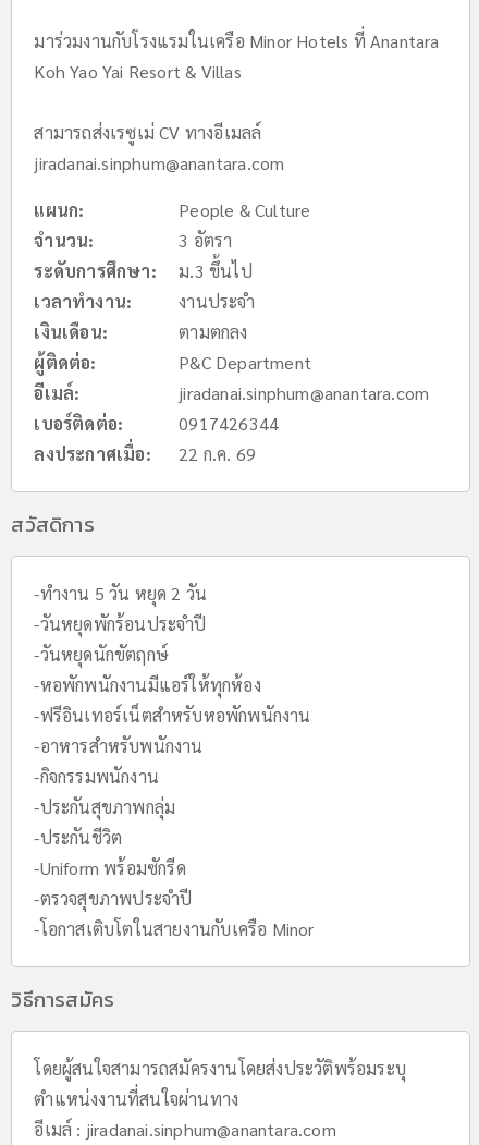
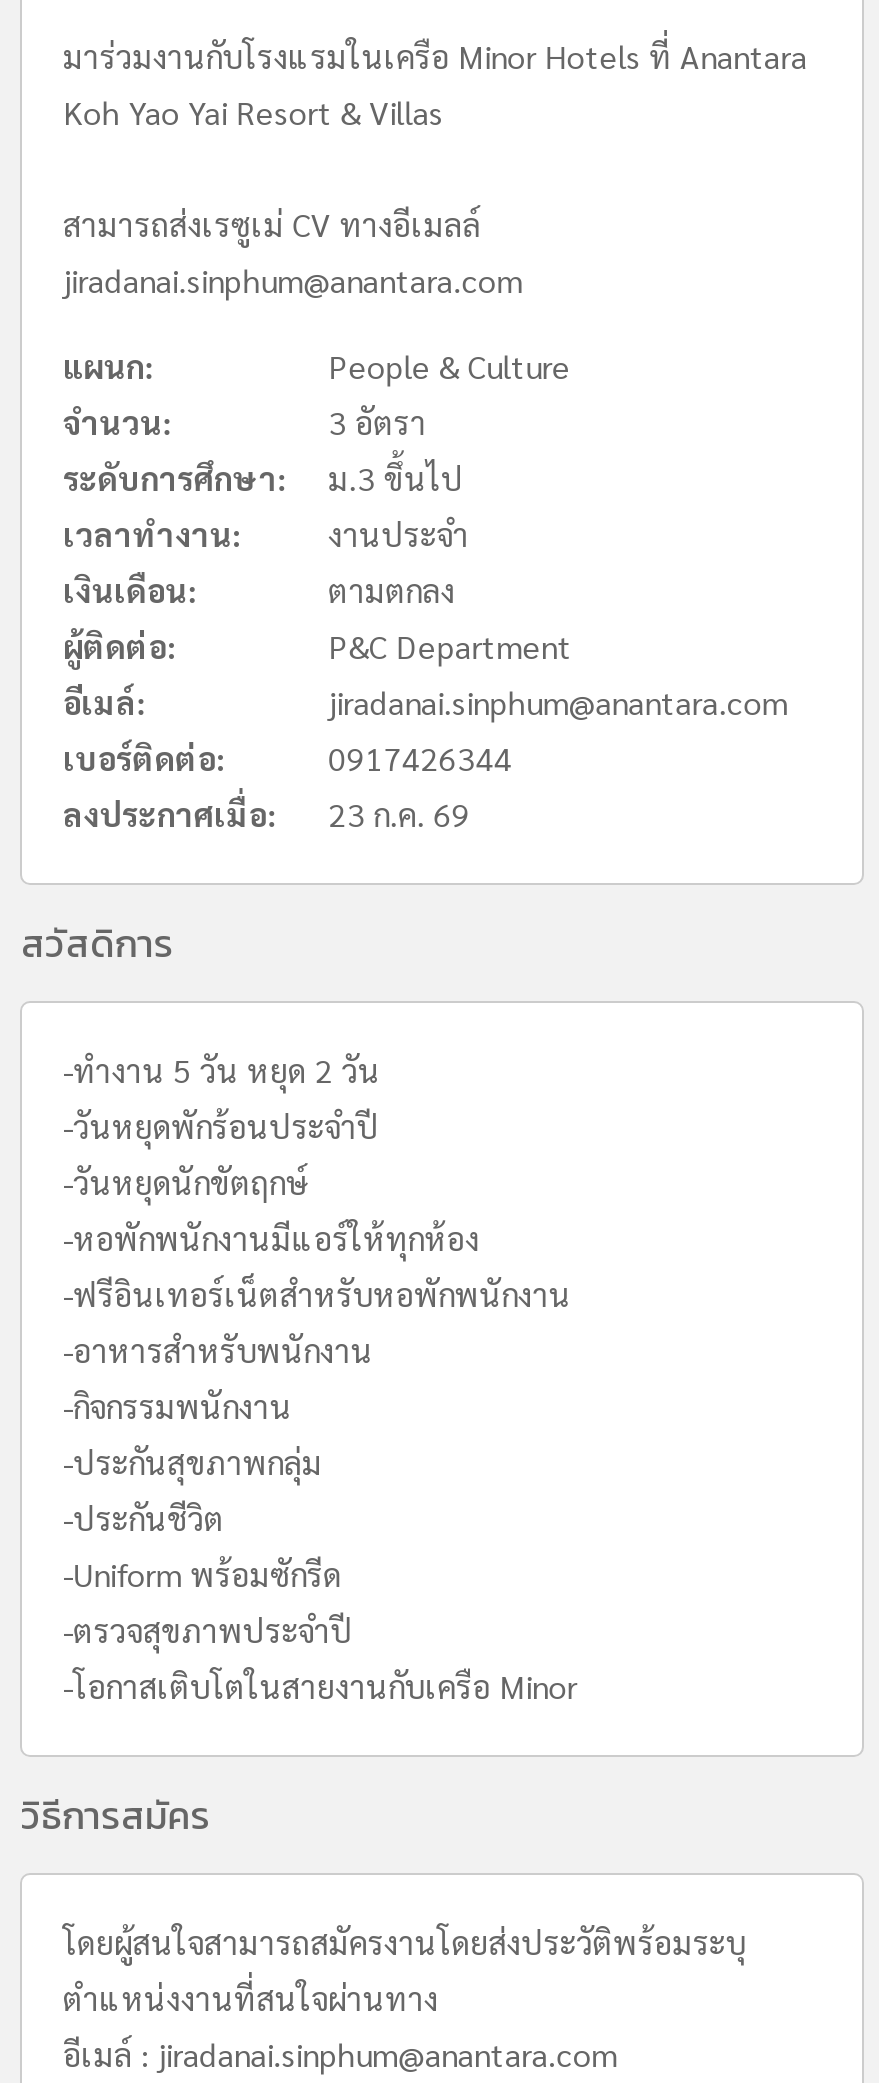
- ลงประกาศเมื่อ: 22 ก.ค. 69
+ ลงประกาศเมื่อ: 23 ก.ค. 69
